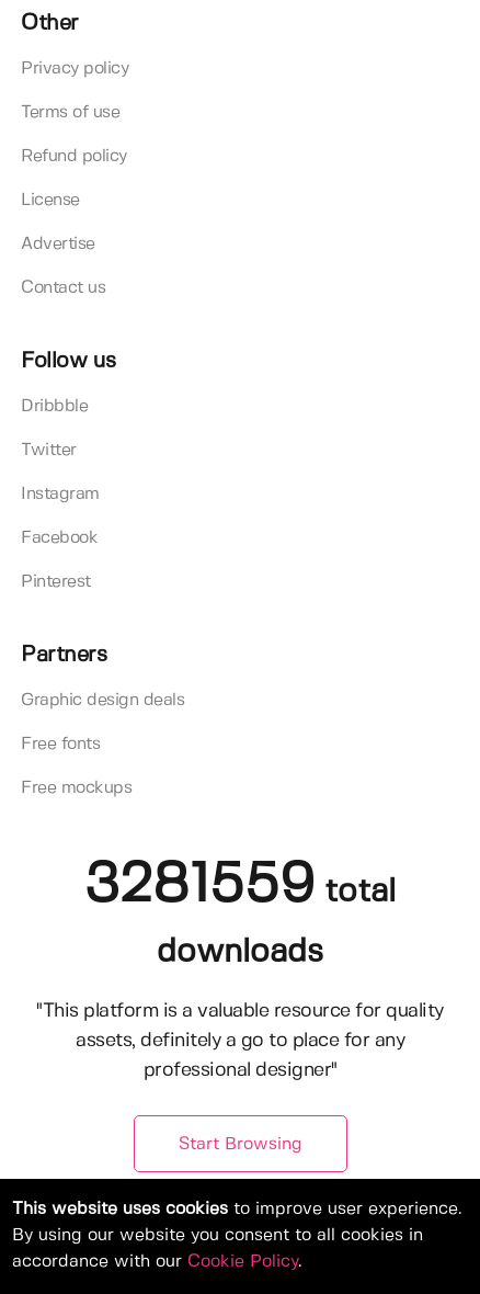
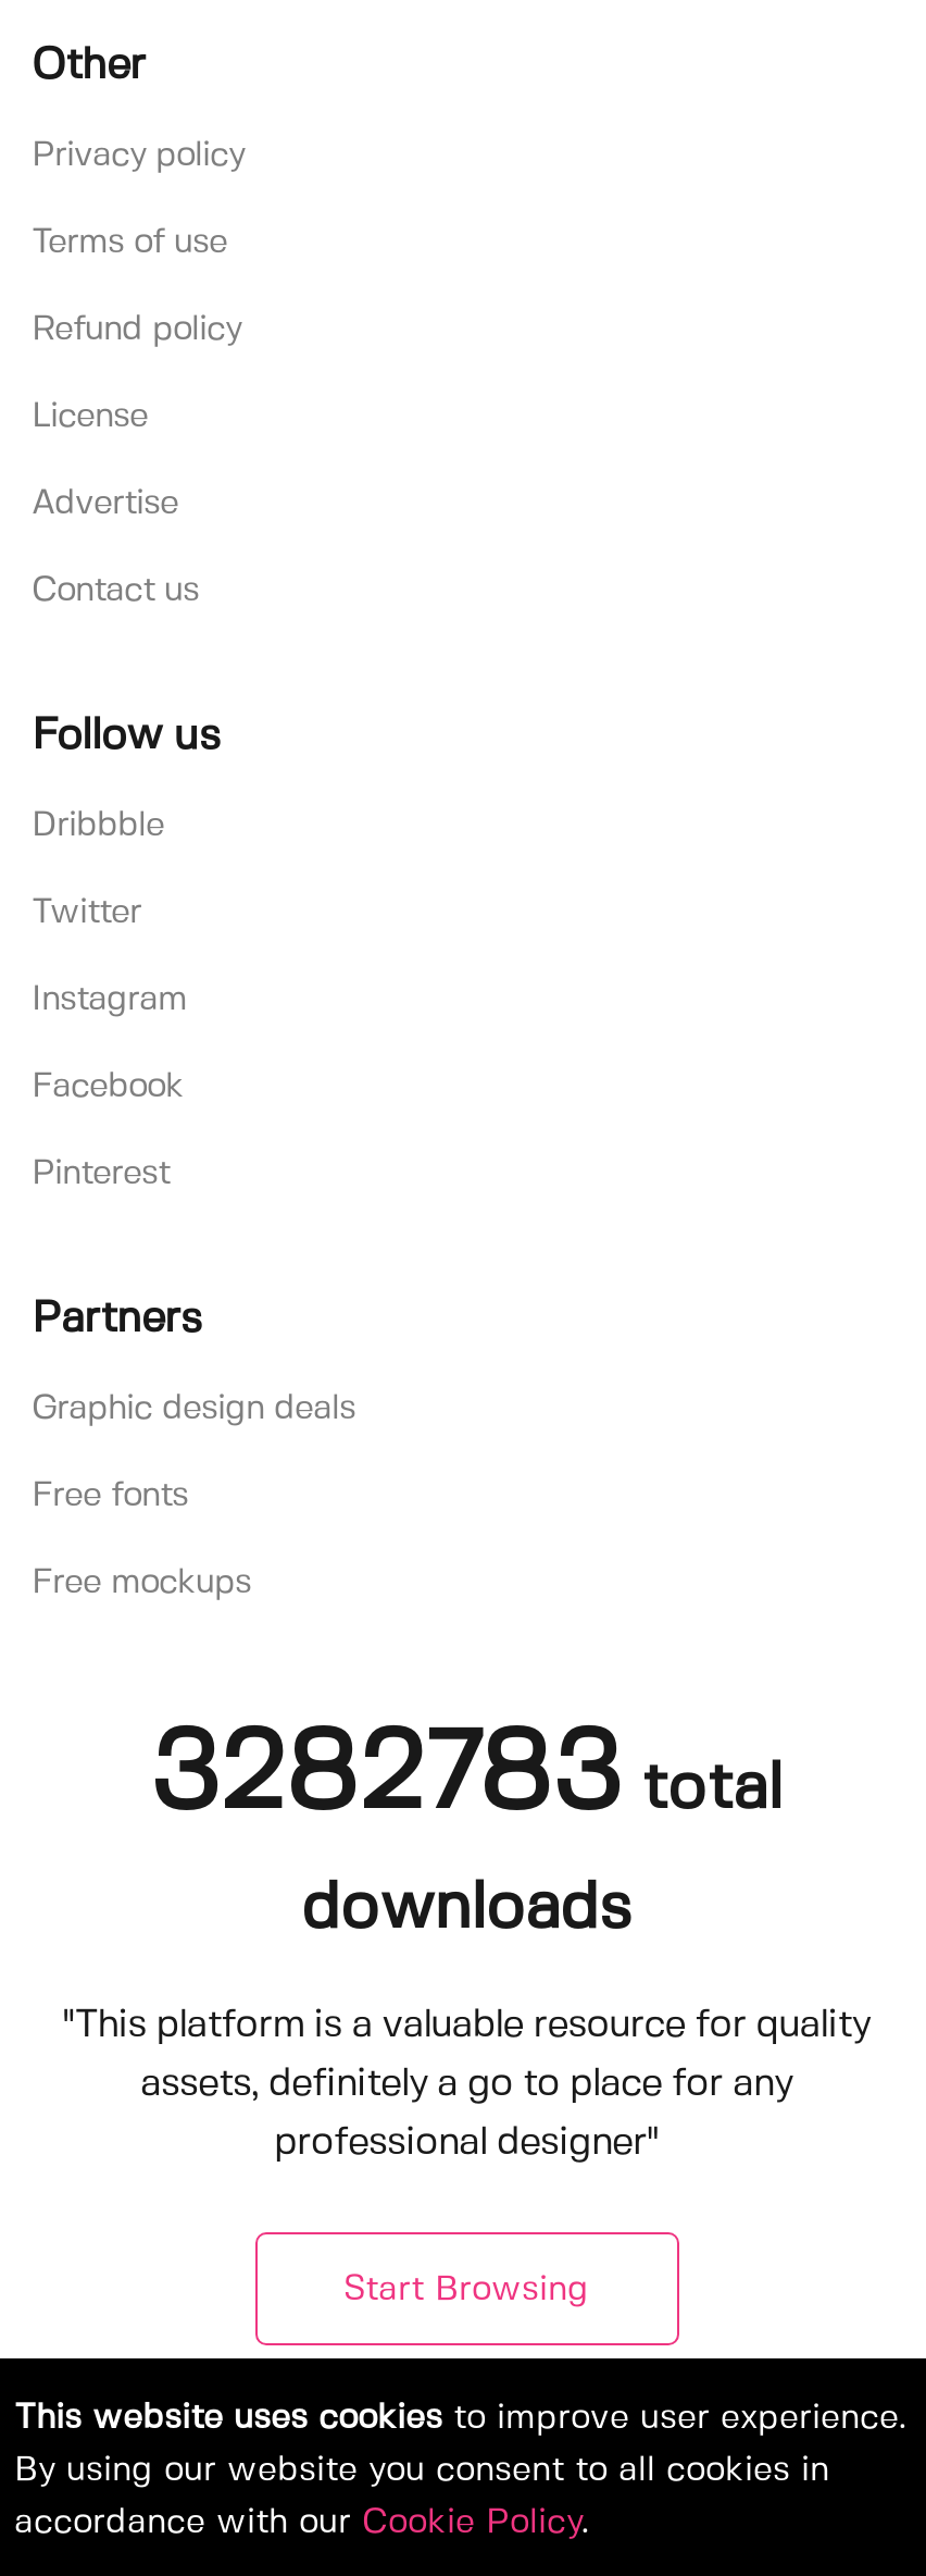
- 3281559 total
+ 3282783 total
